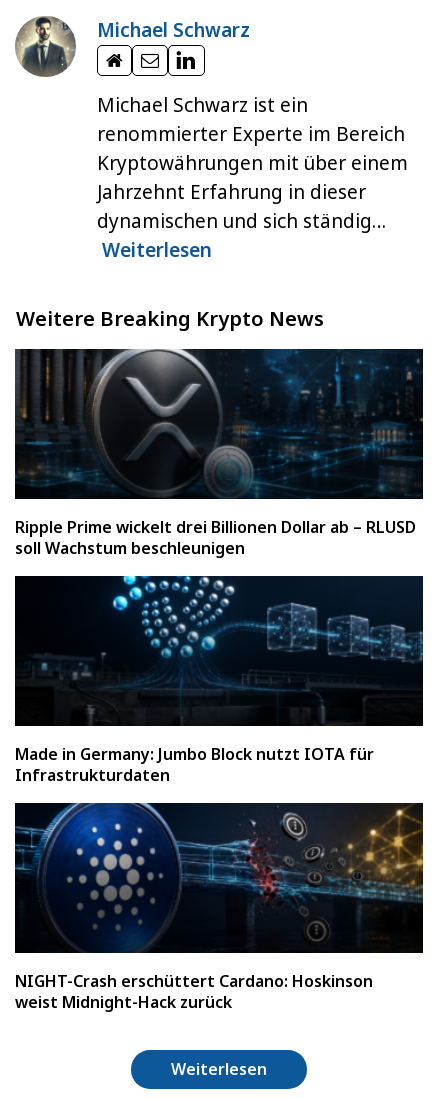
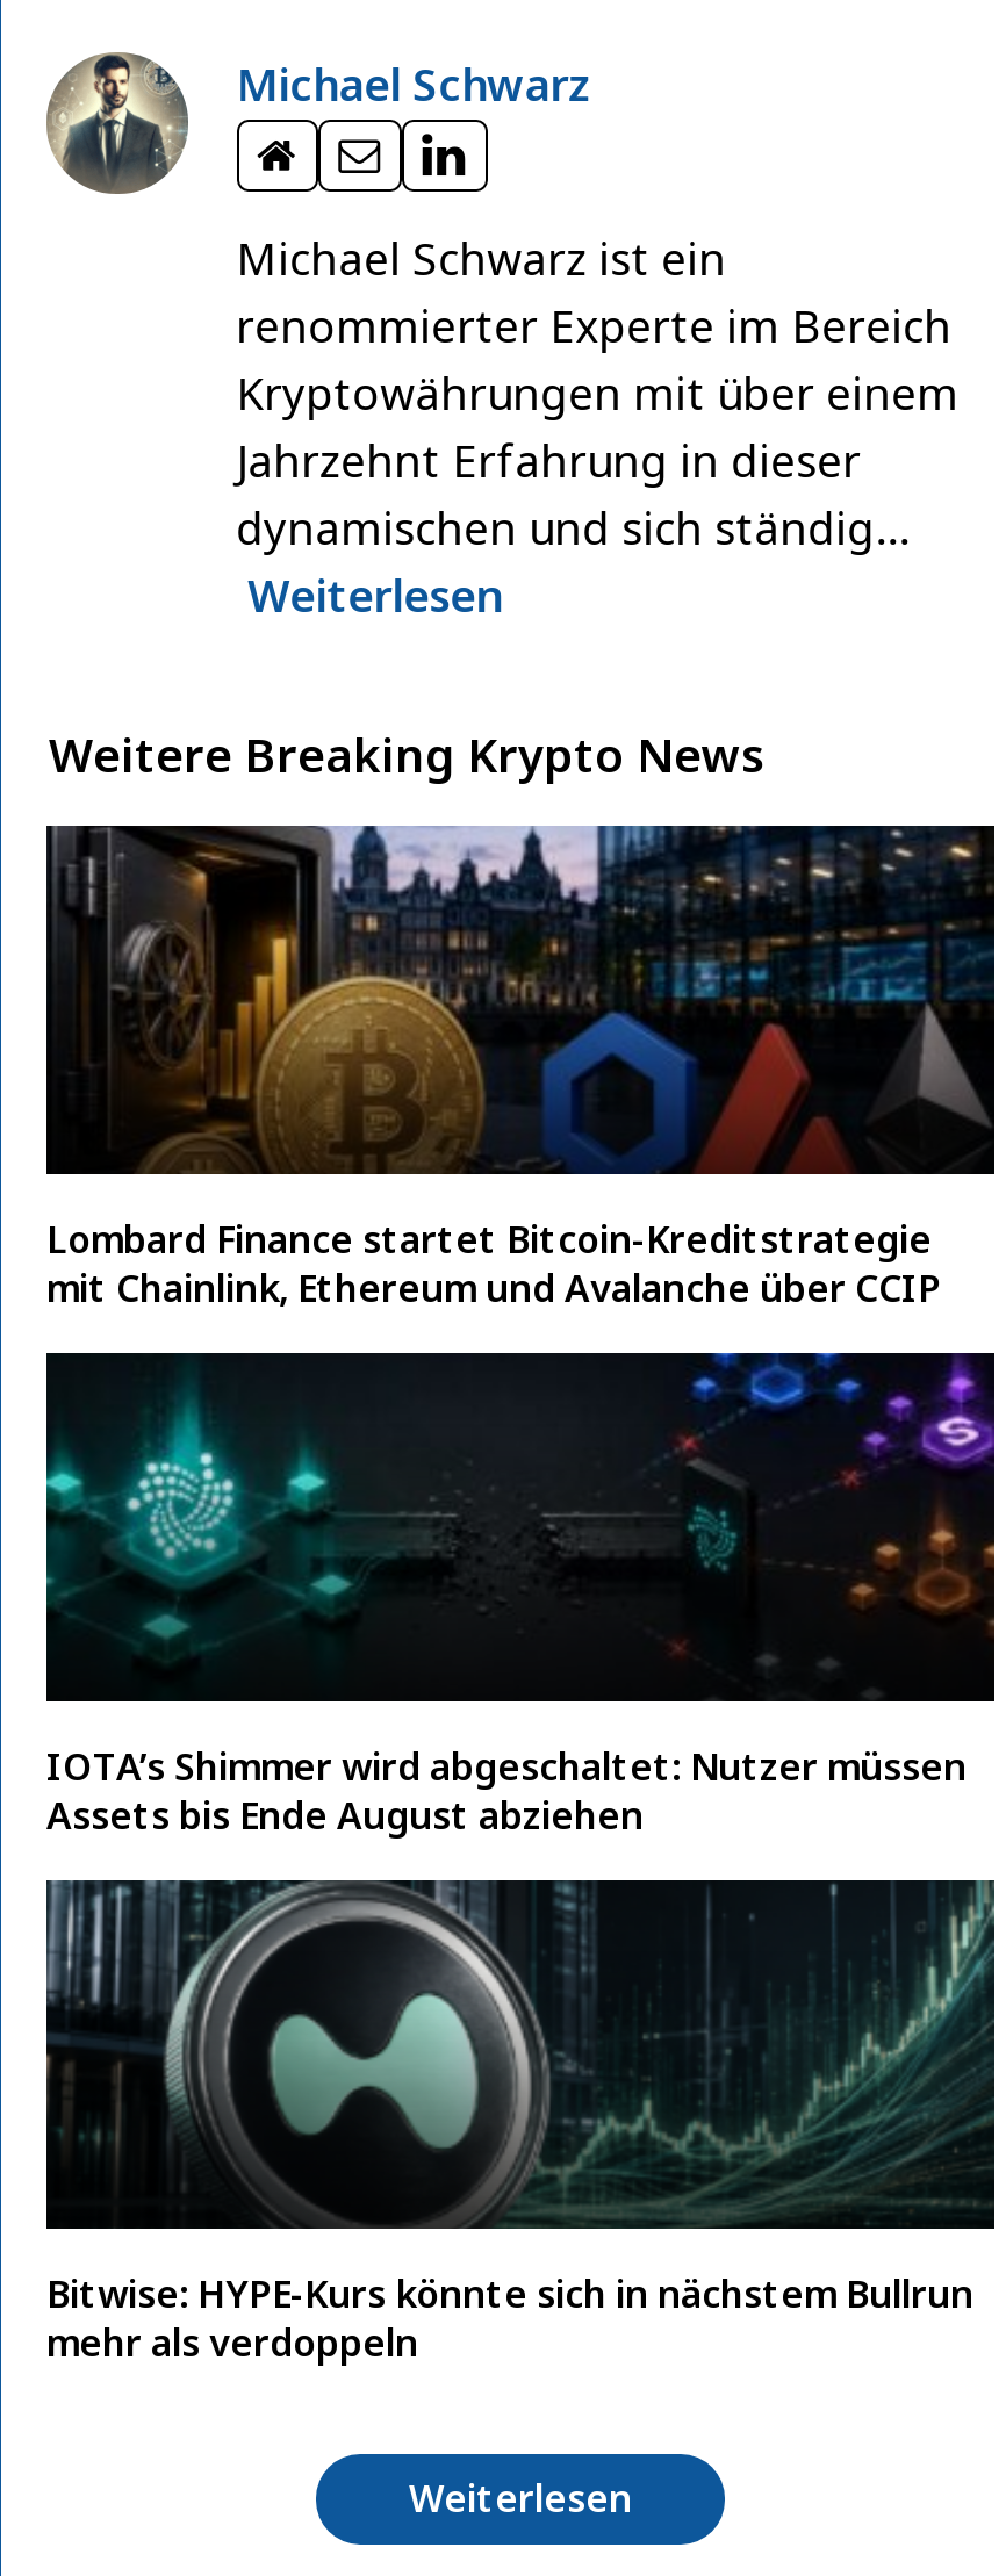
- [image]
- Ripple Prime wickelt drei Billionen Dollar ab – RLUSD
- soll Wachstum beschleunigen
+ [image]
+ Lombard Finance startet Bitcoin-Kreditstrategie
+ mit Chainlink, Ethereum und Avalanche über CCIP

- [image]
- Made in Germany: Jumbo Block nutzt IOTA für
- Infrastrukturdaten
+ [image]
+ IOTA’s Shimmer wird abgeschaltet: Nutzer müssen
+ Assets bis Ende August abziehen

- [image]
- NIGHT-Crash erschüttert Cardano: Hoskinson
- weist Midnight-Hack zurück
+ [image]
+ Bitwise: HYPE-Kurs könnte sich in nächstem Bullrun
+ mehr als verdoppeln
